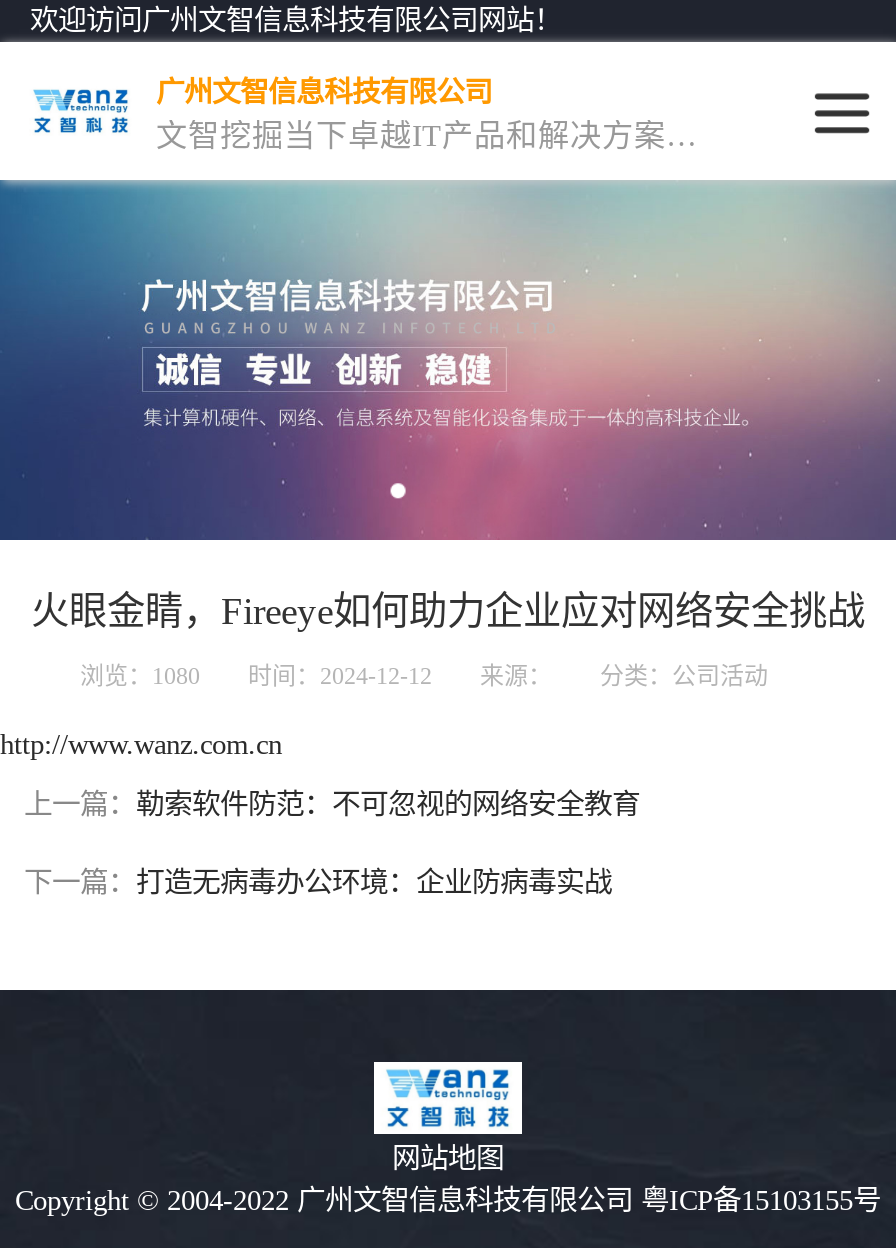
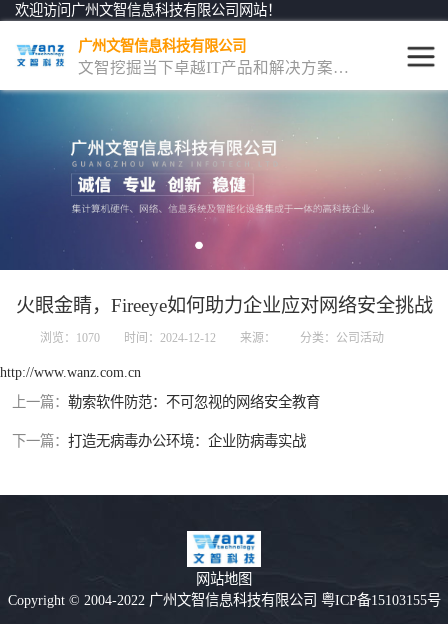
- 浏览：1080 时间：2024-12-12 来源： 分类：公司活动
+ 浏览：1070 时间：2024-12-12 来源： 分类：公司活动
